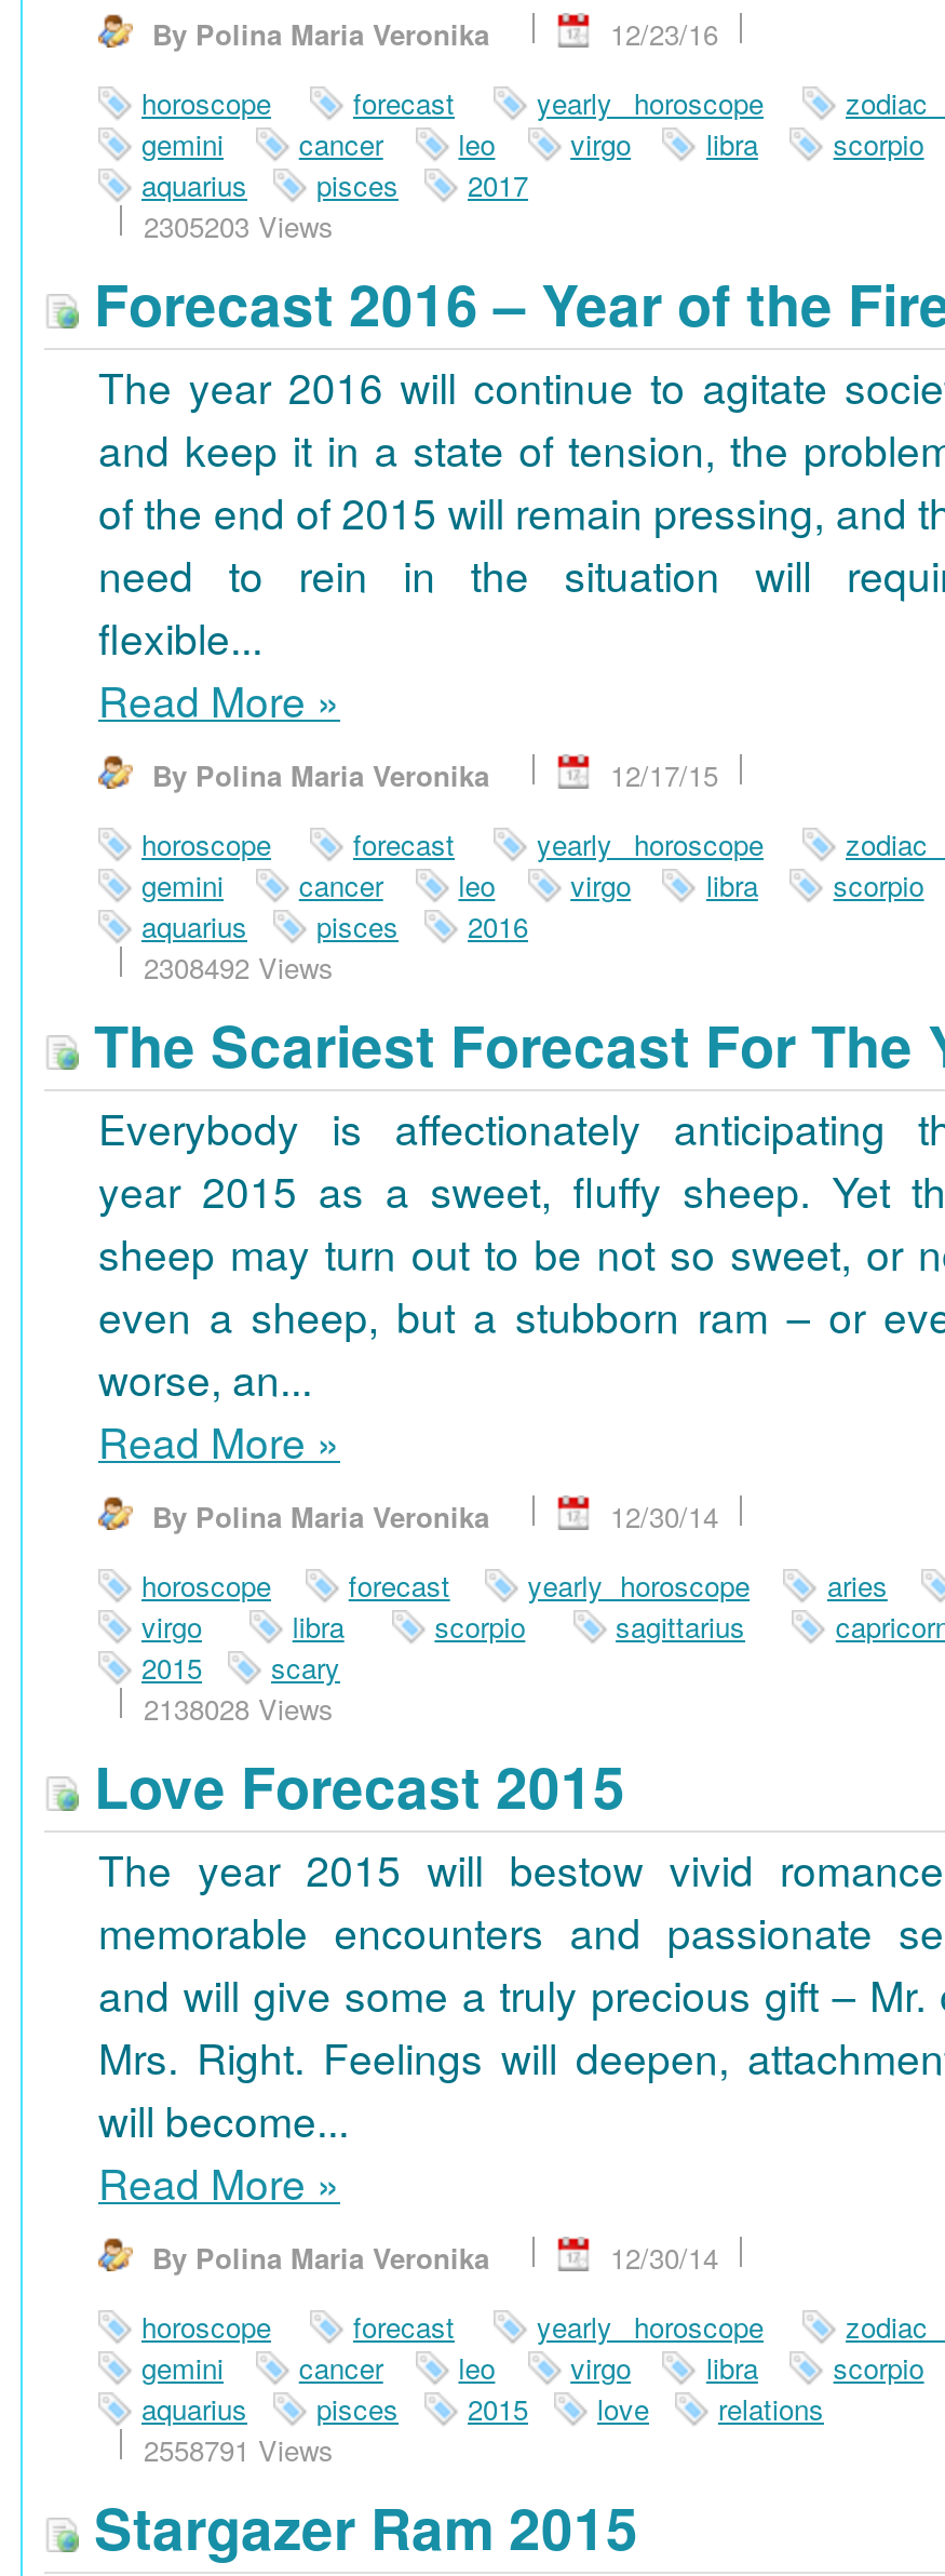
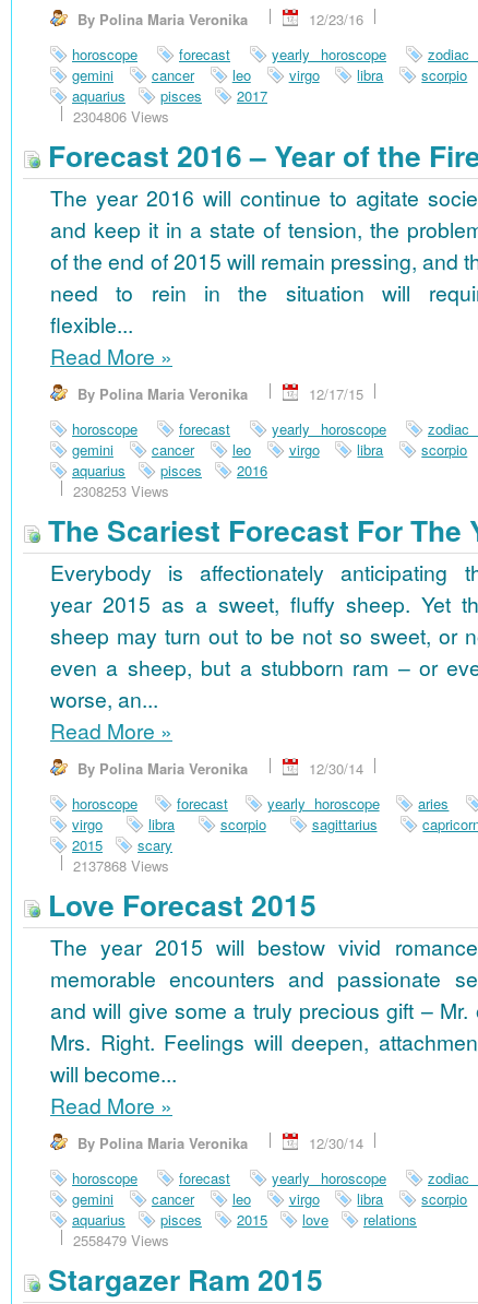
- 2305203 Views
+ 2304806 Views

- 2308492 Views
+ 2308253 Views

- 2138028 Views
+ 2137868 Views

- 2558791 Views
+ 2558479 Views
